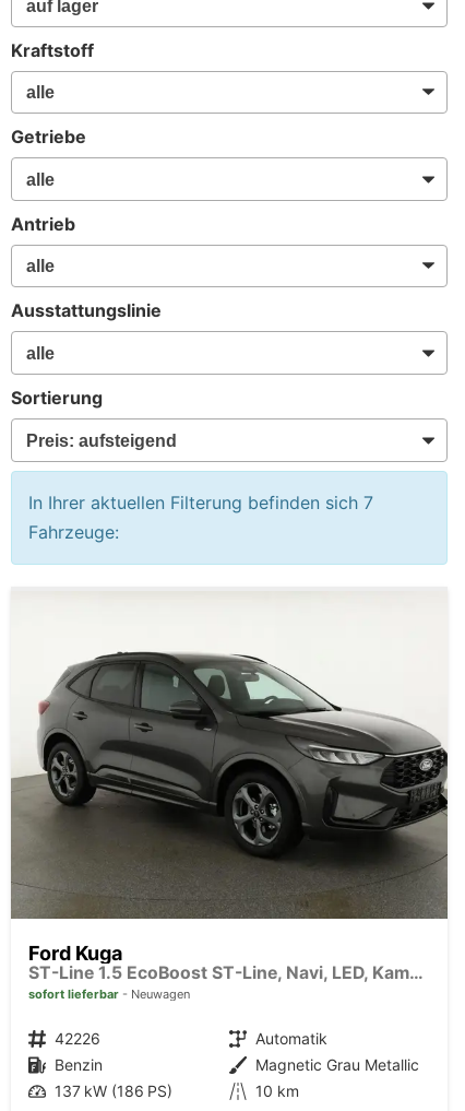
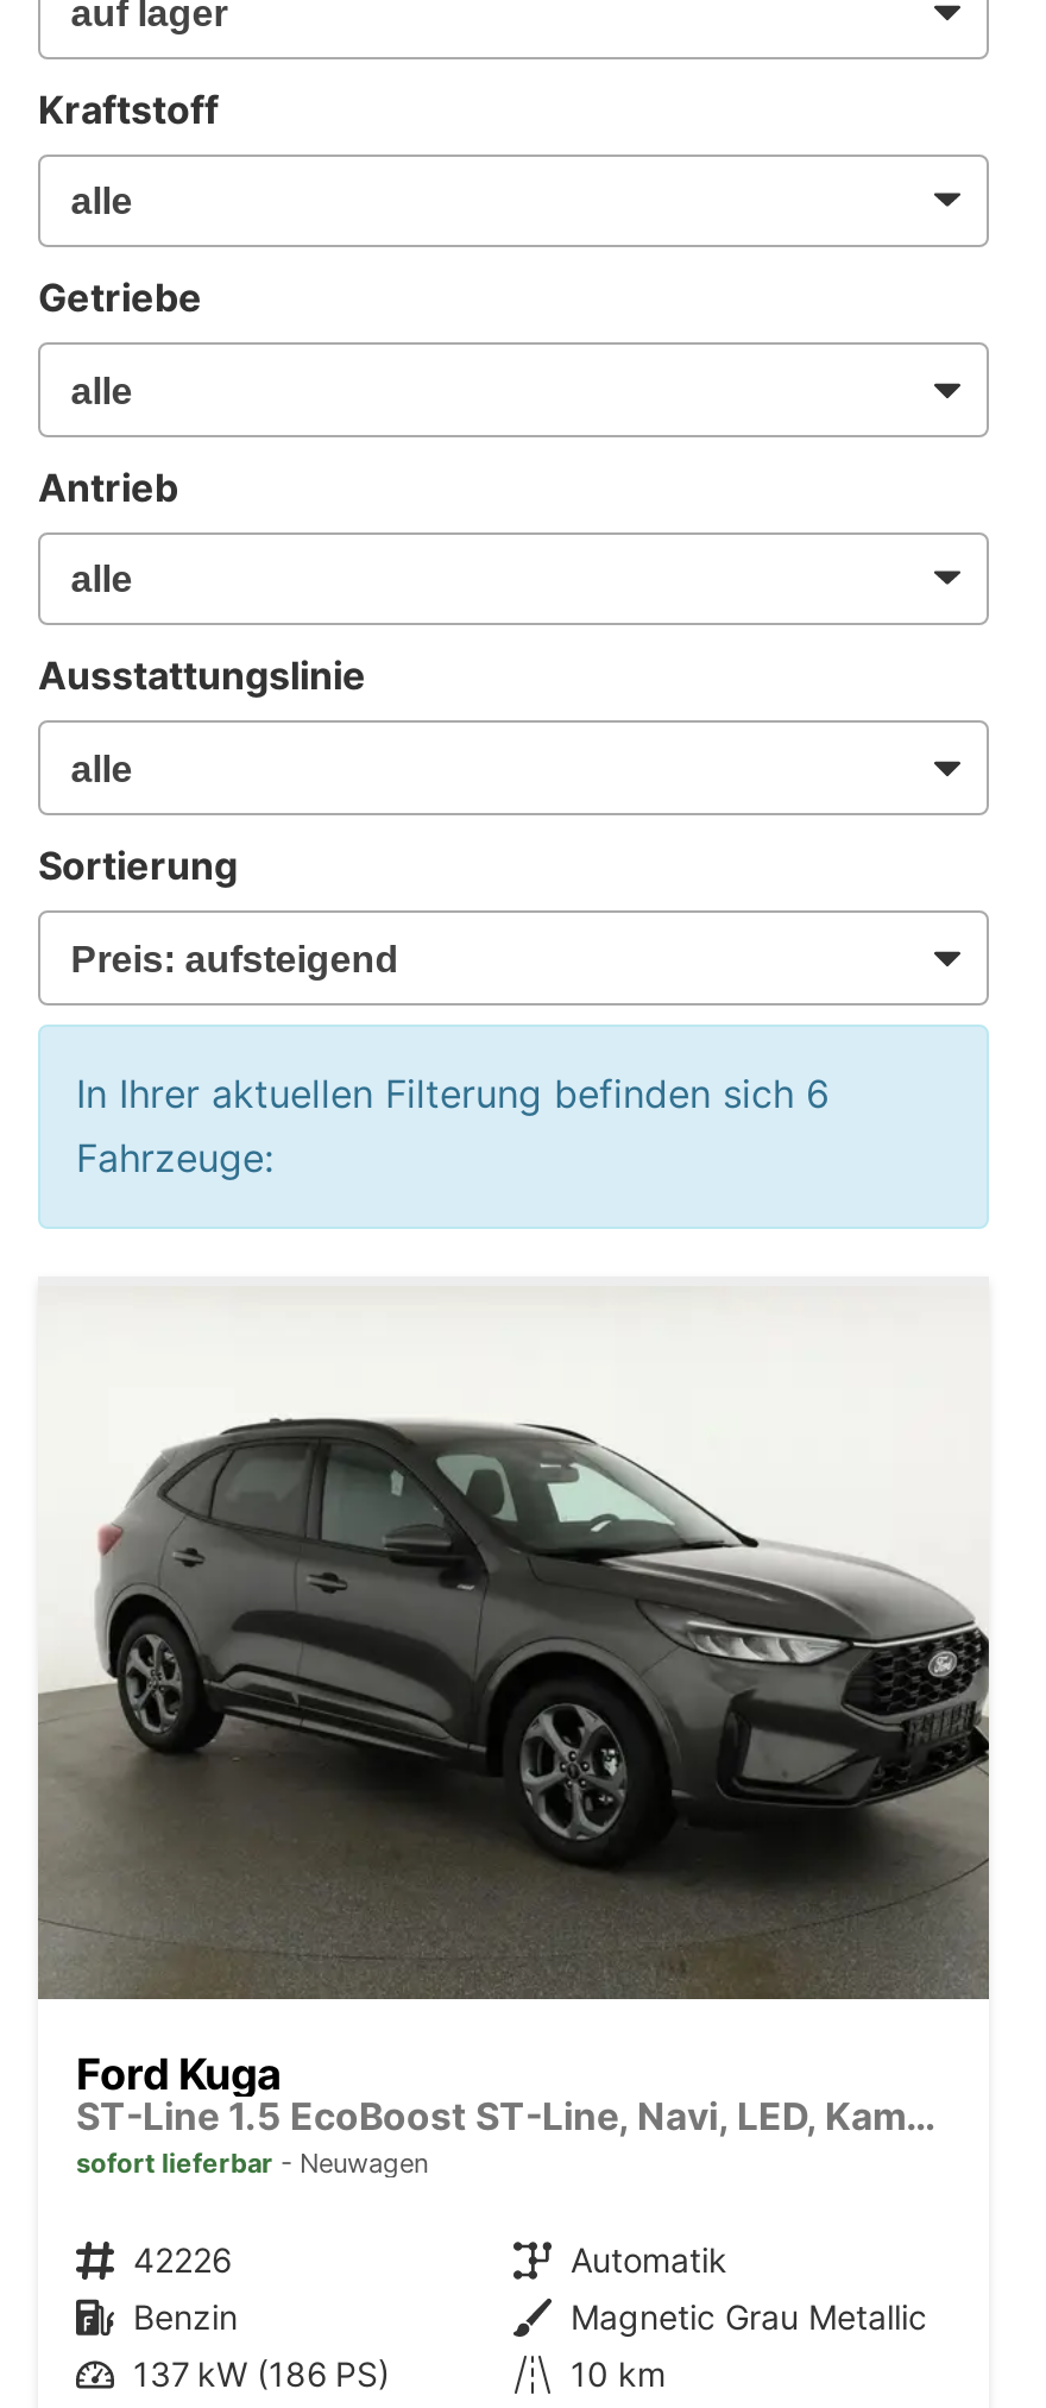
- In Ihrer aktuellen Filterung befinden sich 7
+ In Ihrer aktuellen Filterung befinden sich 6
